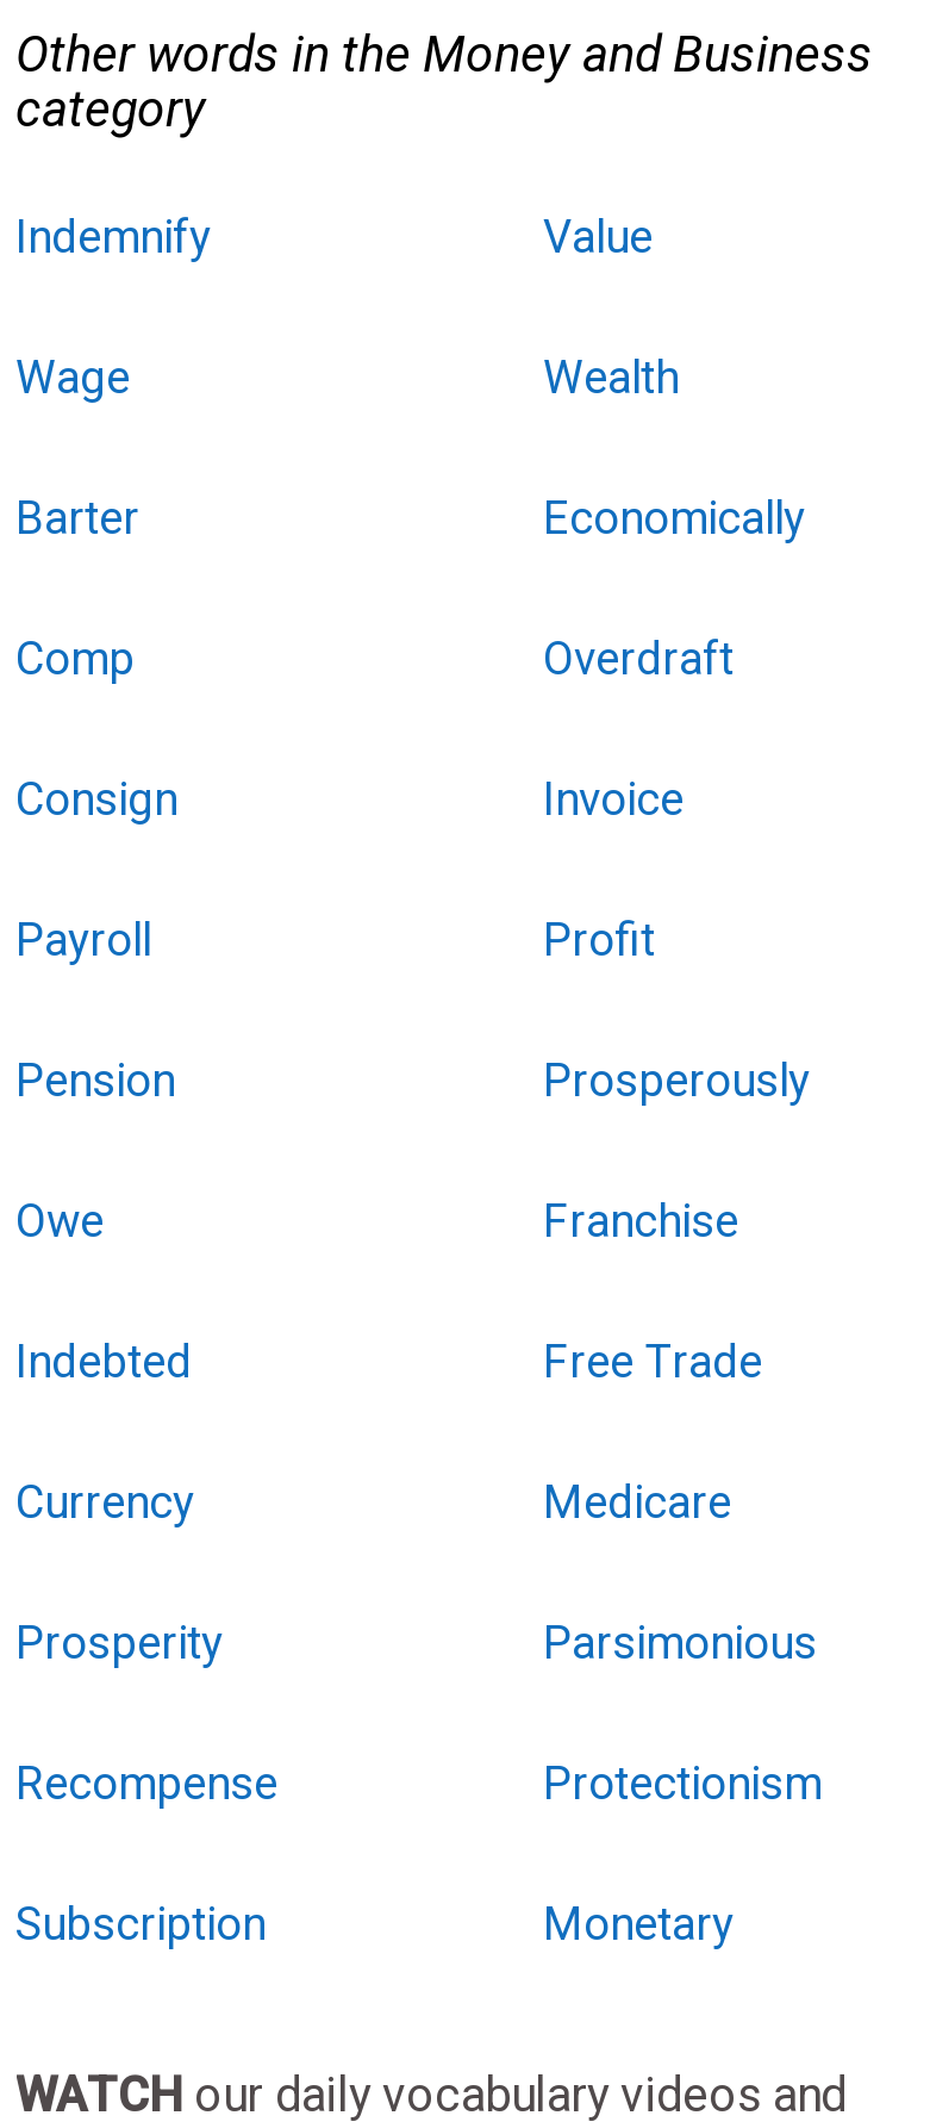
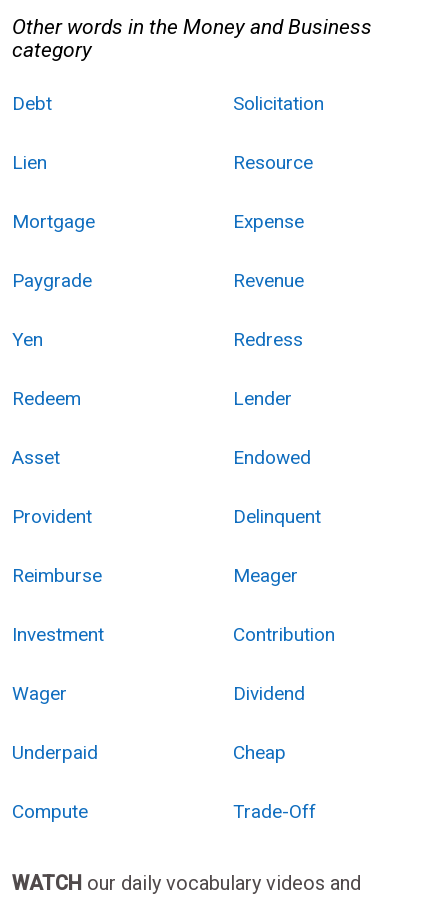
- Indemnify
- Value
+ Debt
+ Solicitation

- Wage
- Wealth
+ Lien
+ Resource

- Barter
- Economically
+ Mortgage
+ Expense

- Comp
- Overdraft
+ Paygrade
+ Revenue

- Consign
- Invoice
+ Yen
+ Redress

- Payroll
- Profit
+ Redeem
+ Lender

- Pension
- Prosperously
+ Asset
+ Endowed

- Owe
- Franchise
+ Provident
+ Delinquent

- Indebted
- Free Trade
+ Reimburse
+ Meager

- Currency
- Medicare
+ Investment
+ Contribution

- Prosperity
- Parsimonious
+ Wager
+ Dividend

- Recompense
- Protectionism
+ Underpaid
+ Cheap

- Subscription
- Monetary
+ Compute
+ Trade-Off
